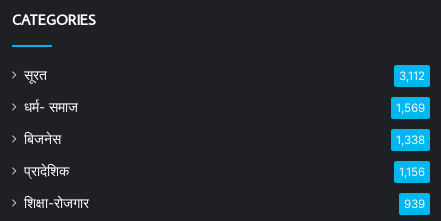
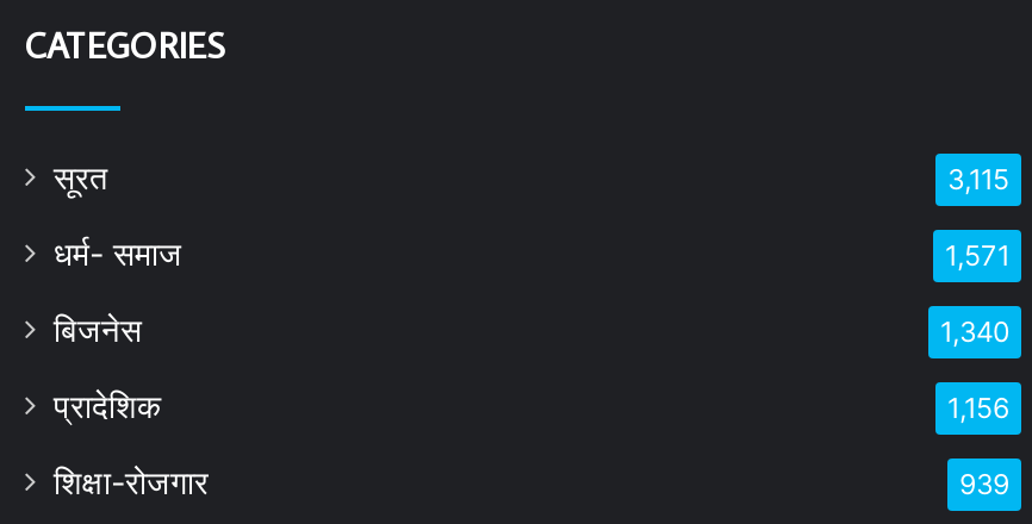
- 3,112
+ 3,115

- 1,569
+ 1,571

- 1,338
+ 1,340
